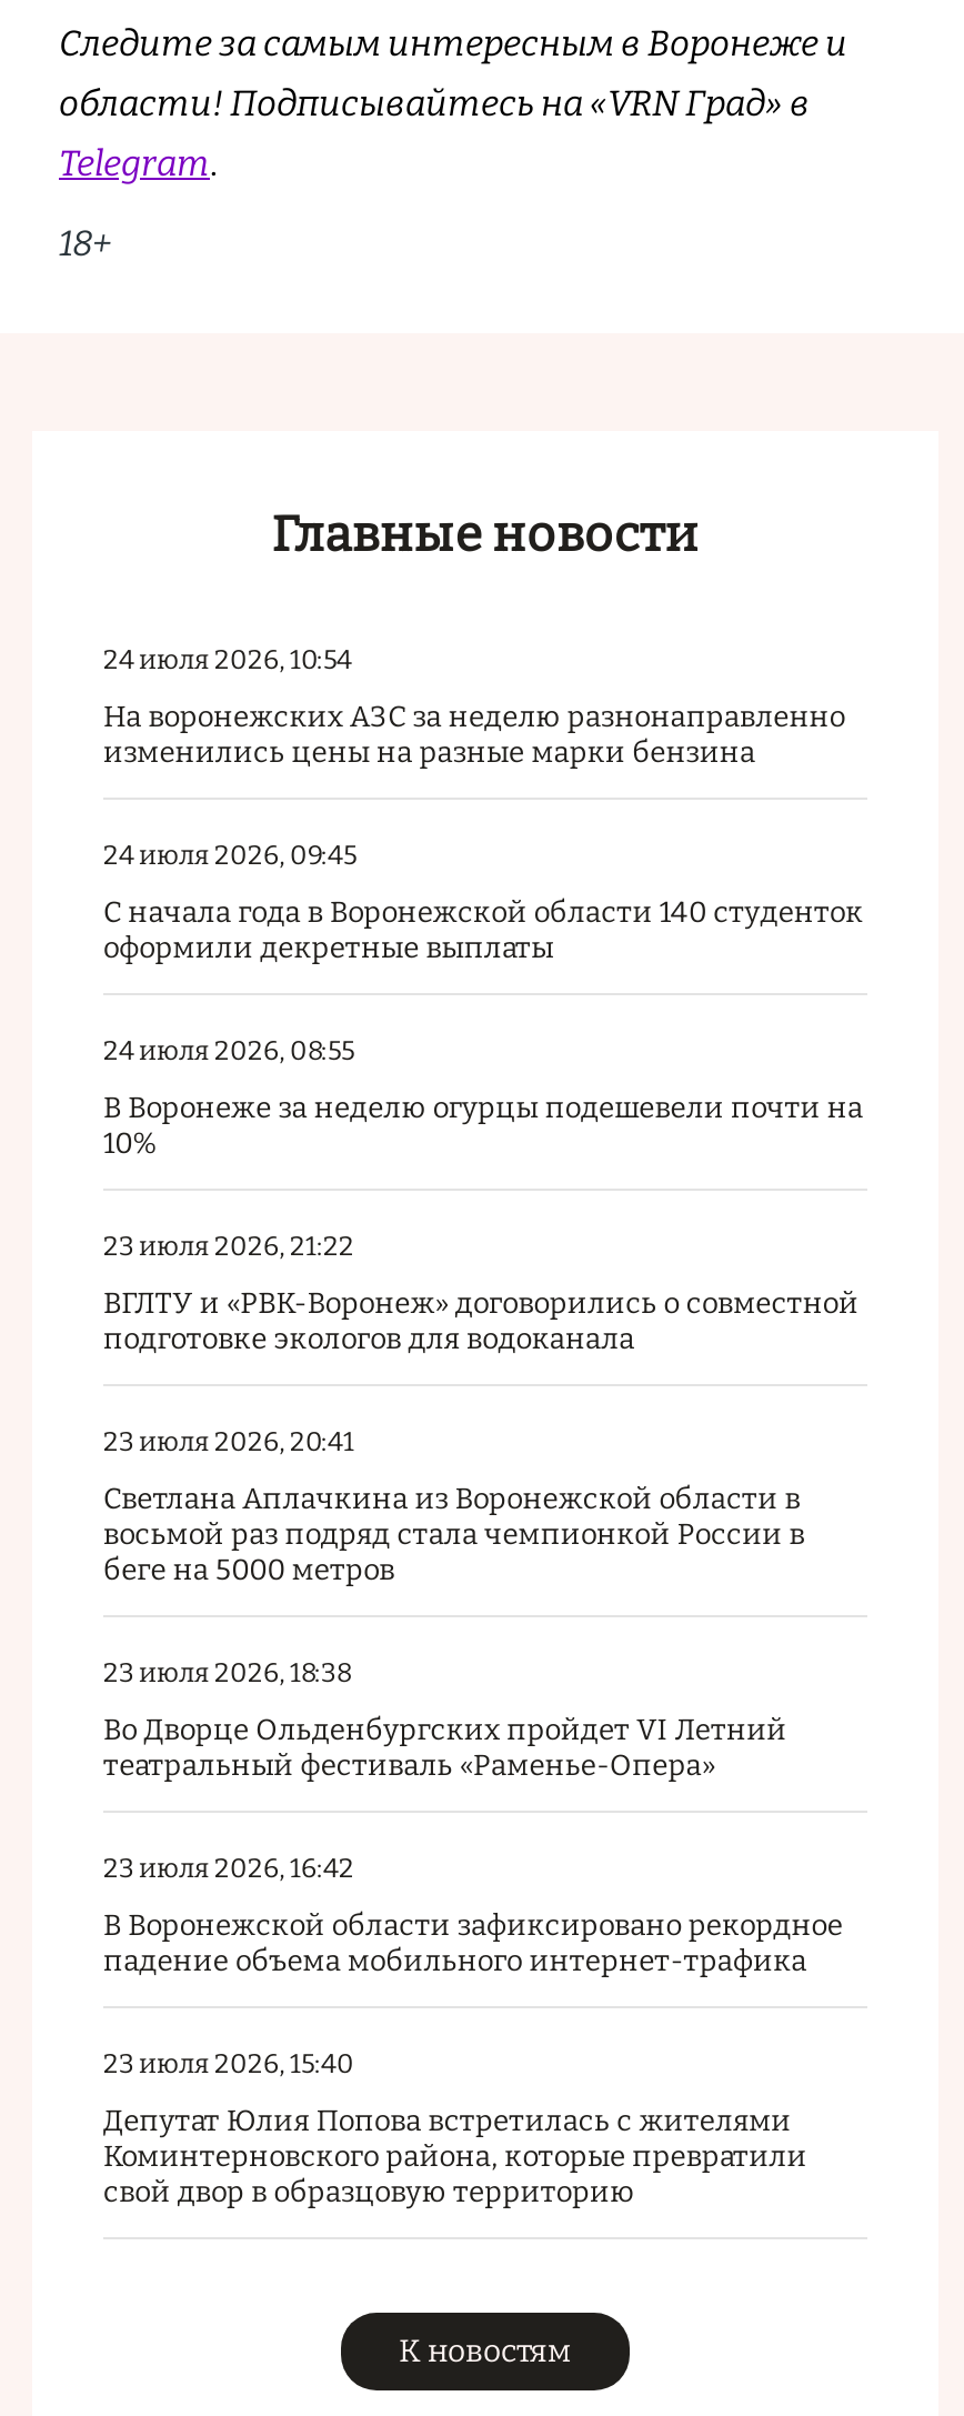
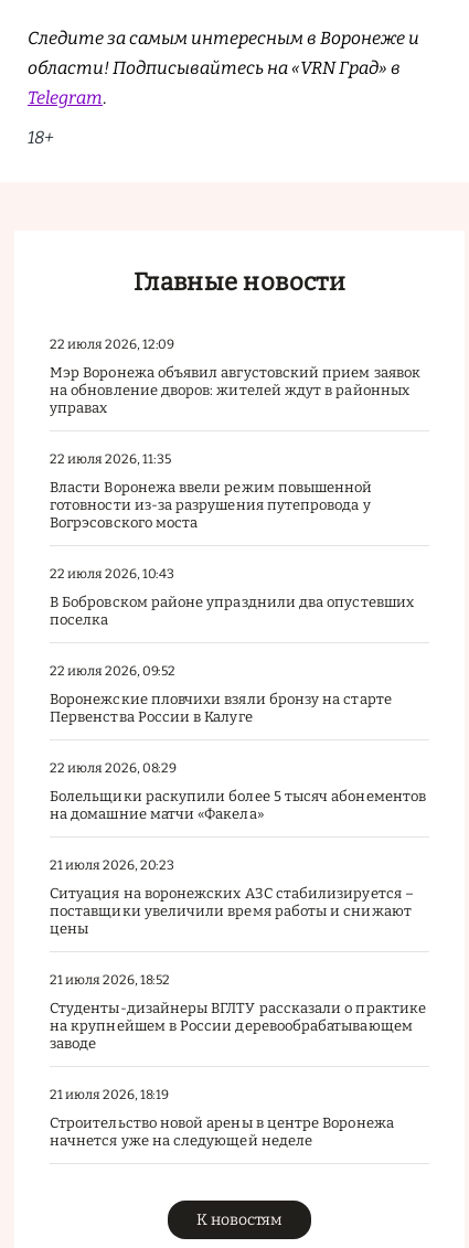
- 24 июля 2026, 10:54
+ 22 июля 2026, 12:09

- На воронежских АЗС за неделю разнонаправленно
- изменились цены на разные марки бензина
+ Мэр Воронежа объявил августовский прием заявок
+ на обновление дворов: жителей ждут в районных
+ управах

- 24 июля 2026, 09:45
+ 22 июля 2026, 11:35

- С начала года в Воронежской области 140 студенток
- оформили декретные выплаты
+ Власти Воронежа ввели режим повышенной
+ готовности из-за разрушения путепровода у
+ Вогрэсовского моста

- 24 июля 2026, 08:55
+ 22 июля 2026, 10:43

- В Воронеже за неделю огурцы подешевели почти на
- 10%
+ В Бобровском районе упразднили два опустевших
+ поселка

- 23 июля 2026, 21:22
+ 22 июля 2026, 09:52

- ВГЛТУ и «РВК-Воронеж» договорились о совместной
- подготовке экологов для водоканала
+ Воронежские пловчихи взяли бронзу на старте
+ Первенства России в Калуге

- 23 июля 2026, 20:41
+ 22 июля 2026, 08:29

- Светлана Аплачкина из Воронежской области в
- восьмой раз подряд стала чемпионкой России в
- беге на 5000 метров
+ Болельщики раскупили более 5 тысяч абонементов
+ на домашние матчи «Факела»

- 23 июля 2026, 18:38
+ 21 июля 2026, 20:23

- Во Дворце Ольденбургских пройдет VI Летний
- театральный фестиваль «Раменье-Опера»
+ Ситуация на воронежских АЗС стабилизируется –
+ поставщики увеличили время работы и снижают
+ цены

- 23 июля 2026, 16:42
+ 21 июля 2026, 18:52

- В Воронежской области зафиксировано рекордное
- падение объема мобильного интернет-трафика
+ Студенты-дизайнеры ВГЛТУ рассказали о практике
+ на крупнейшем в России деревообрабатывающем
+ заводе

- 23 июля 2026, 15:40
+ 21 июля 2026, 18:19

- Депутат Юлия Попова встретилась с жителями
- Коминтерновского района, которые превратили
- свой двор в образцовую территорию
+ Строительство новой арены в центре Воронежа
+ начнется уже на следующей неделе
